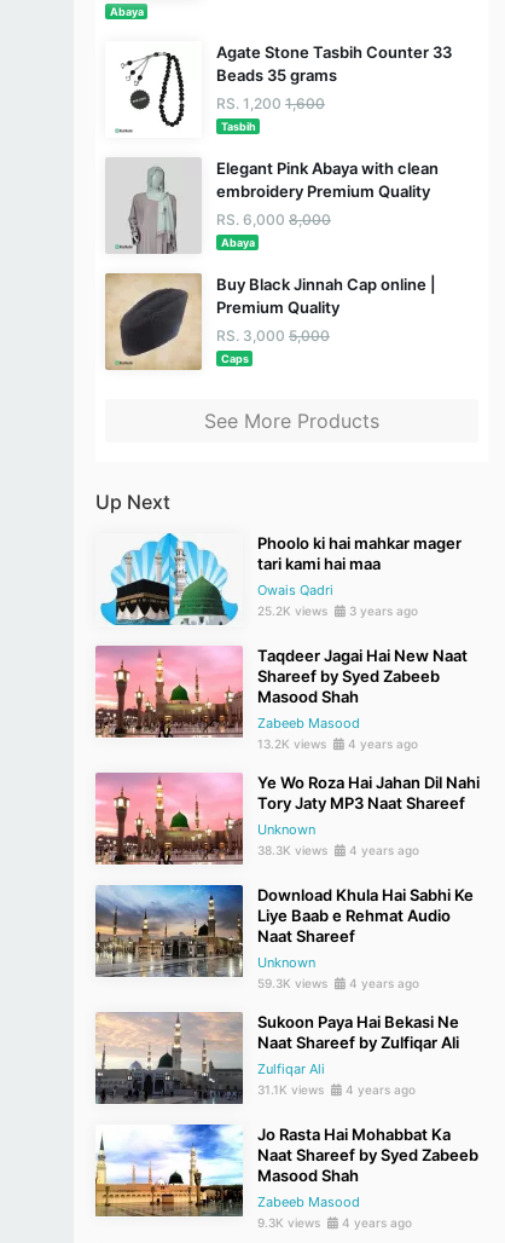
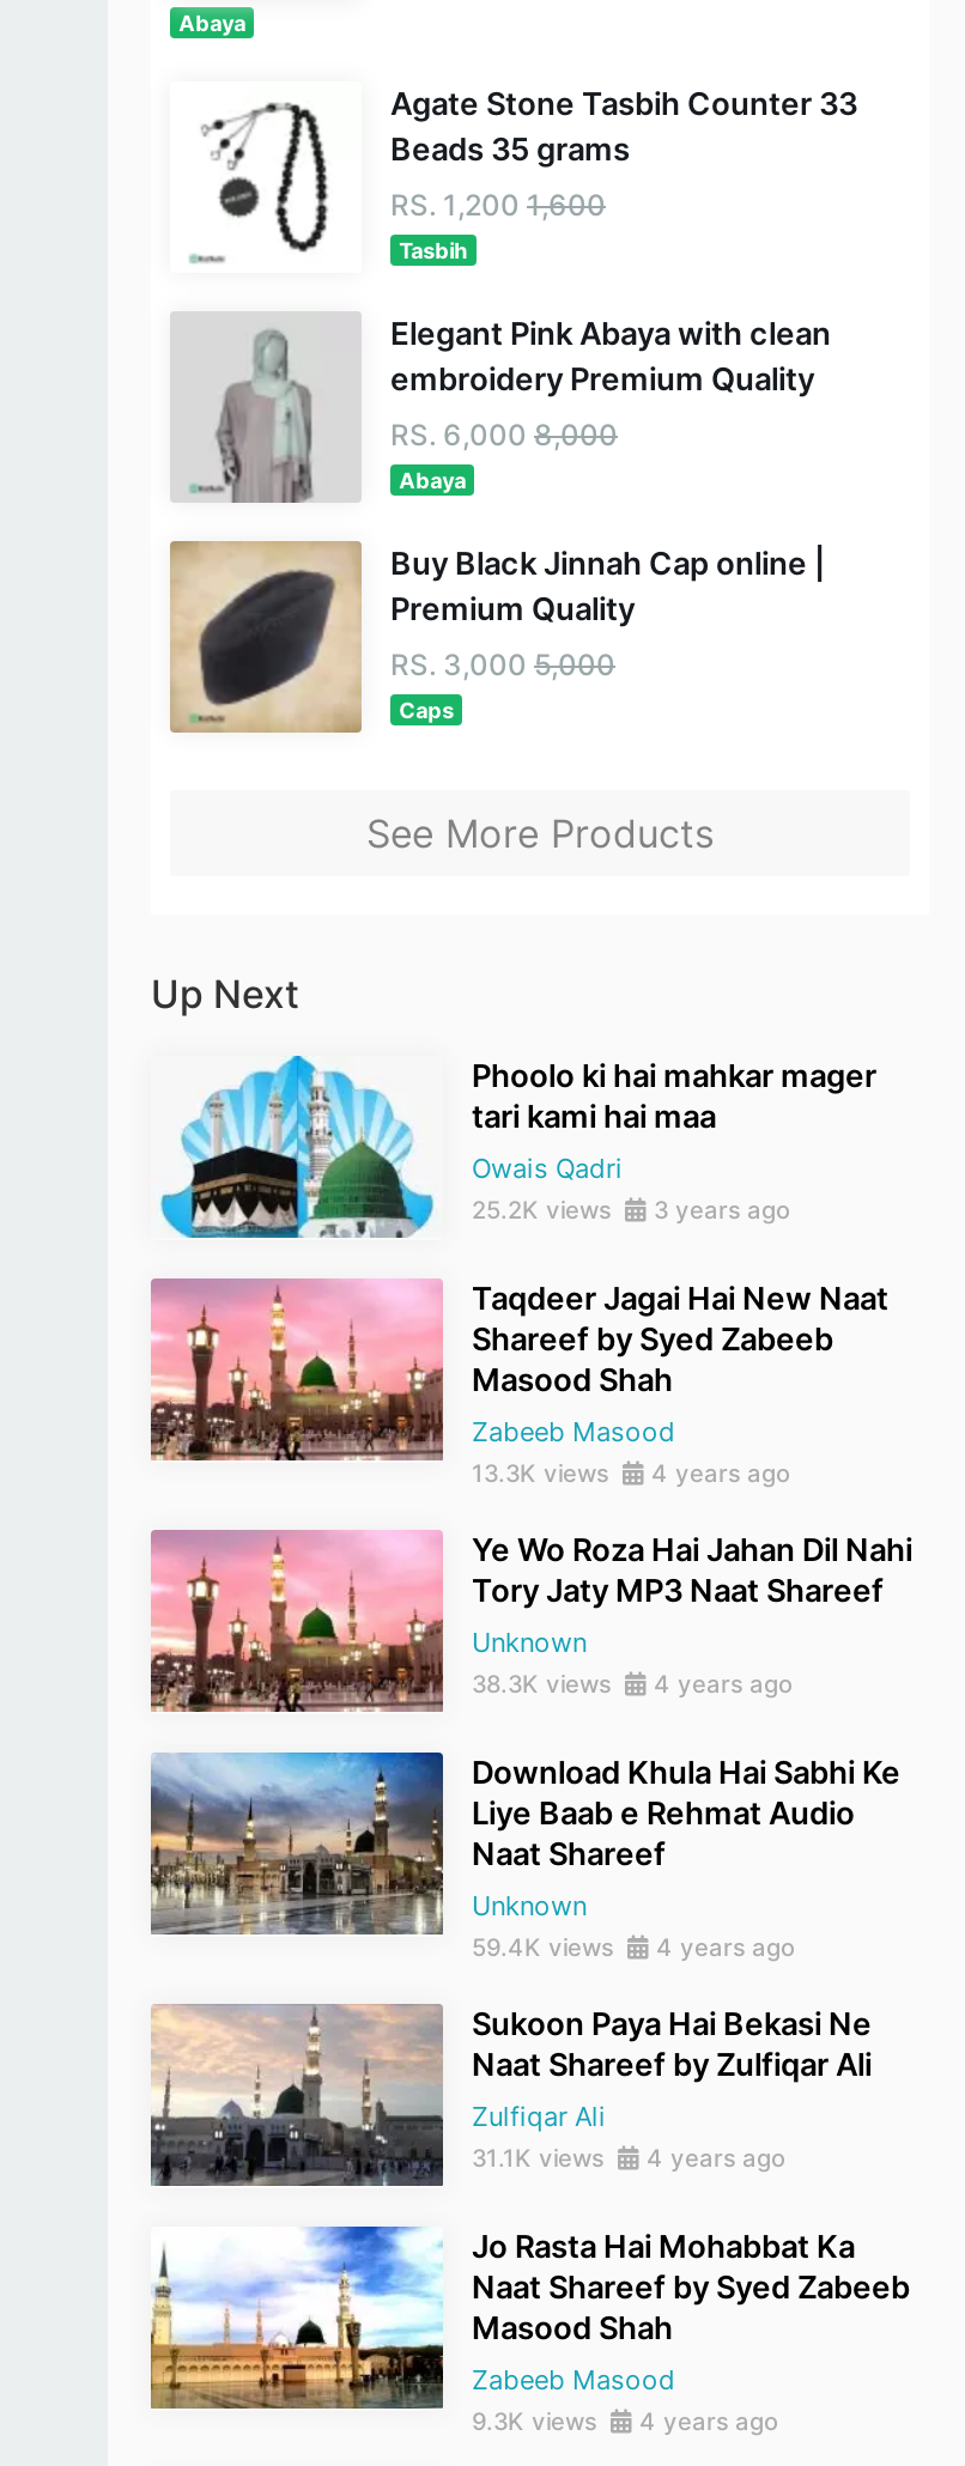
- 13.2K views 4 years ago
+ 13.3K views 4 years ago

- 59.3K views 4 years ago
+ 59.4K views 4 years ago
